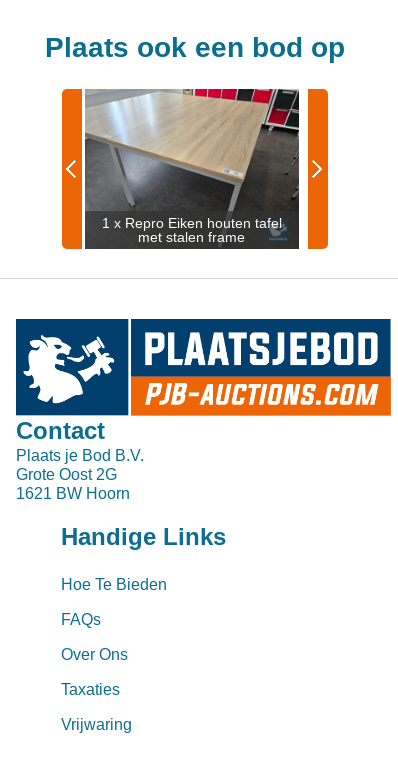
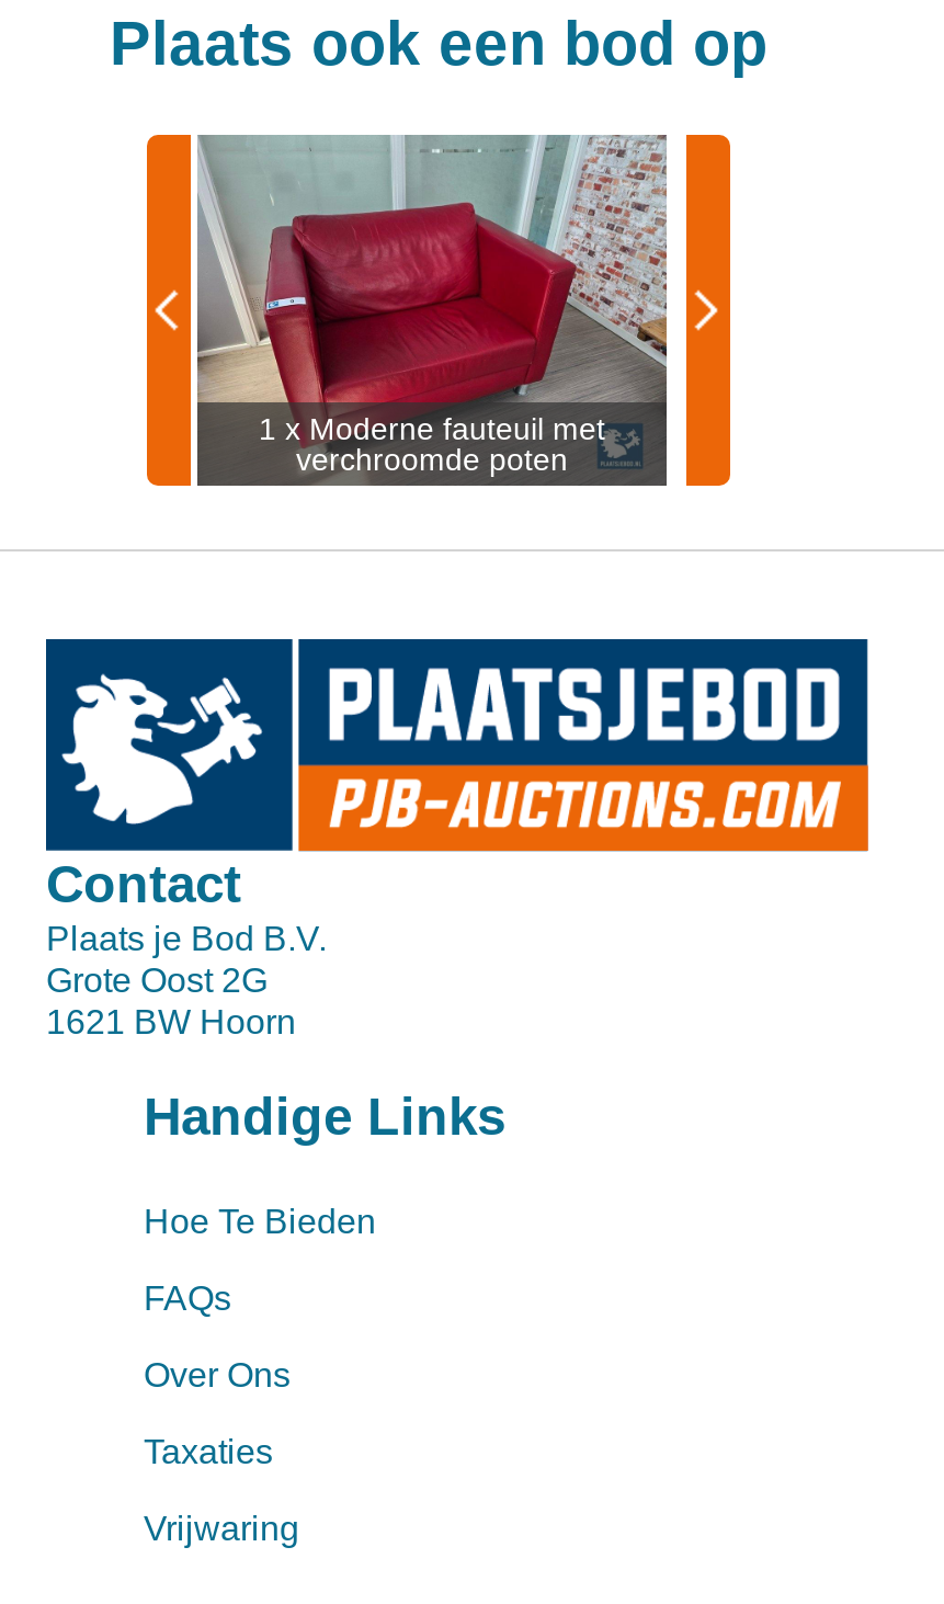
- [image]
- 1 x Repro Eiken houten tafel
- met stalen frame
+ [image]
+ 1 x Moderne fauteuil met
+ verchroomde poten
